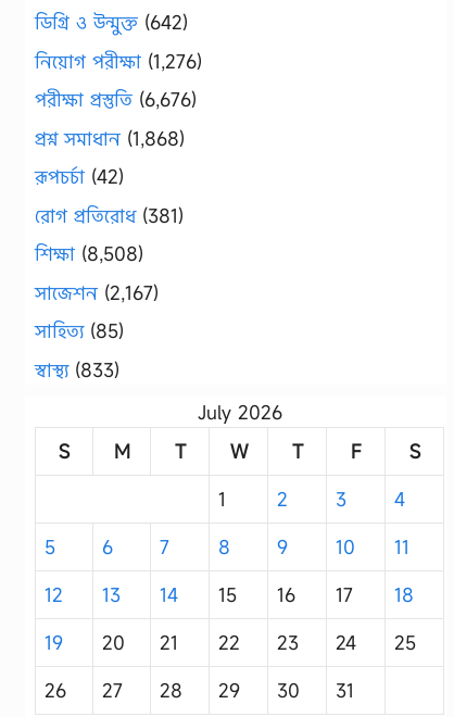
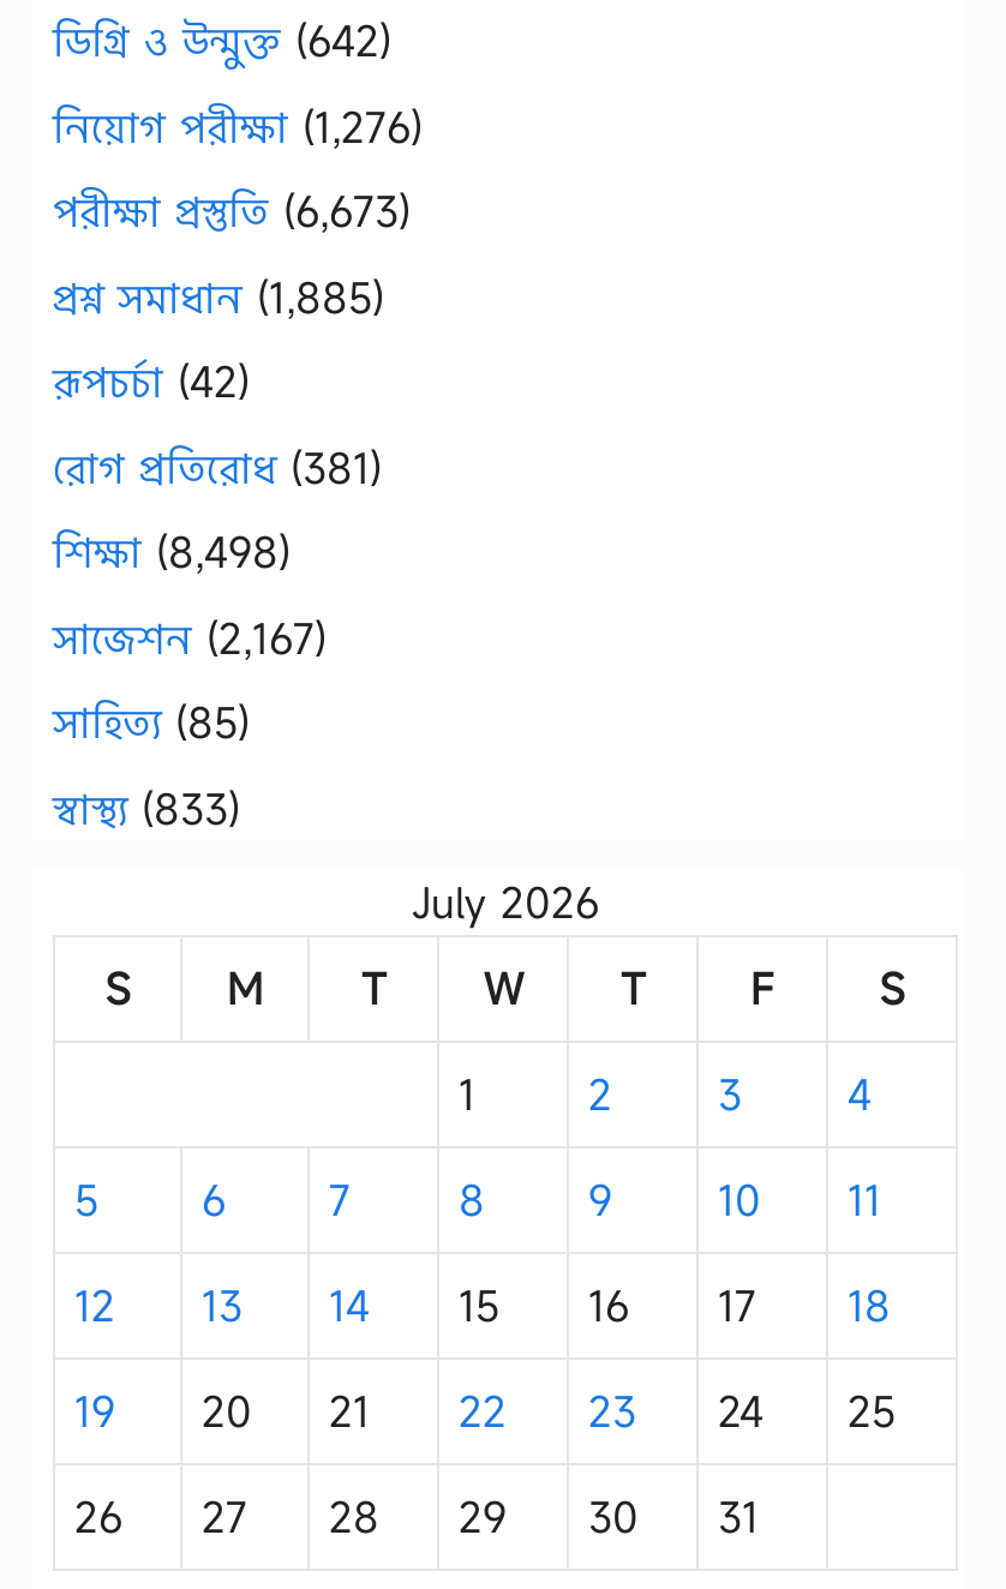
- পরীক্ষা প্রস্তুতি (6,676)
+ পরীক্ষা প্রস্তুতি (6,673)

- প্রশ্ন সমাধান (1,868)
+ প্রশ্ন সমাধান (1,885)

- শিক্ষা (8,508)
+ শিক্ষা (8,498)
